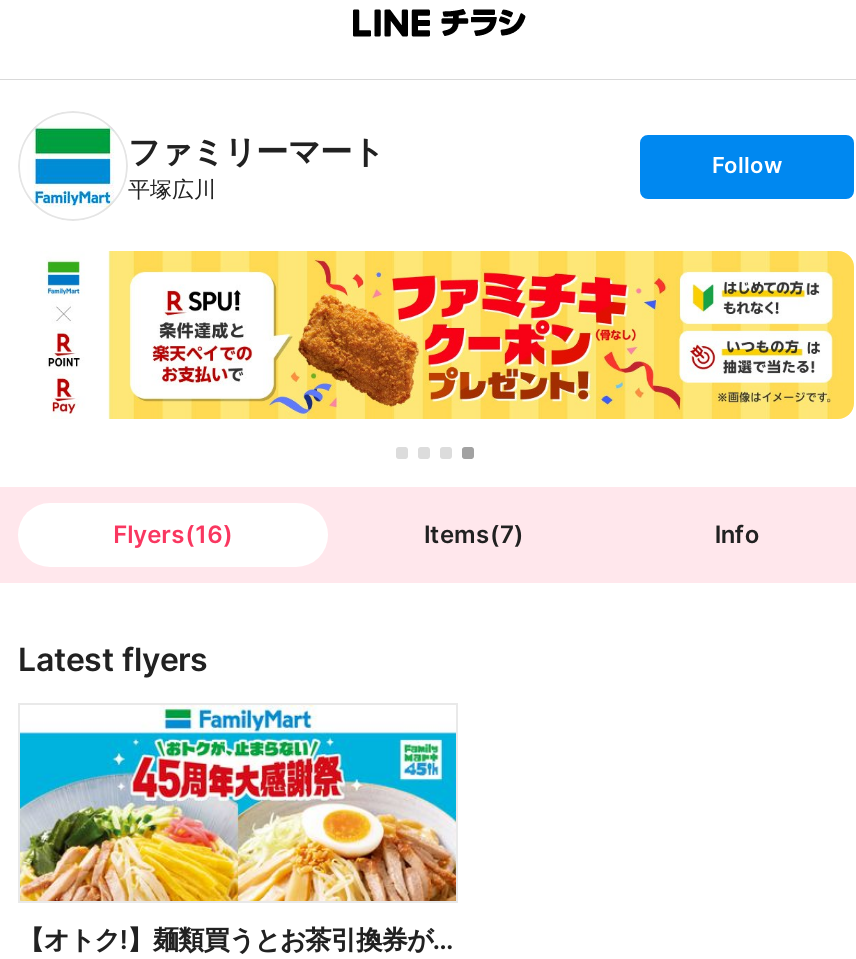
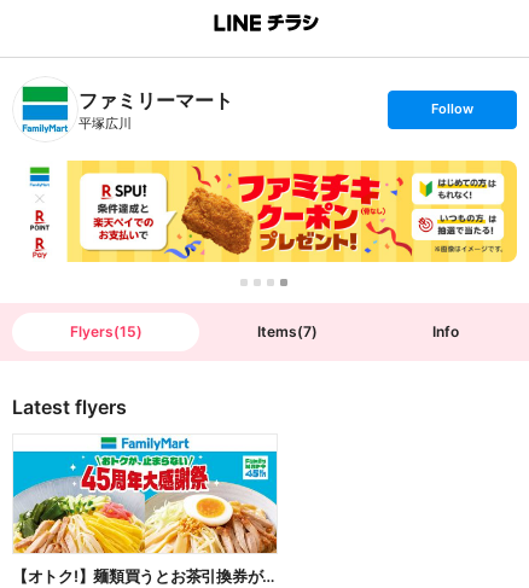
- Flyers(16)
+ Flyers(15)
